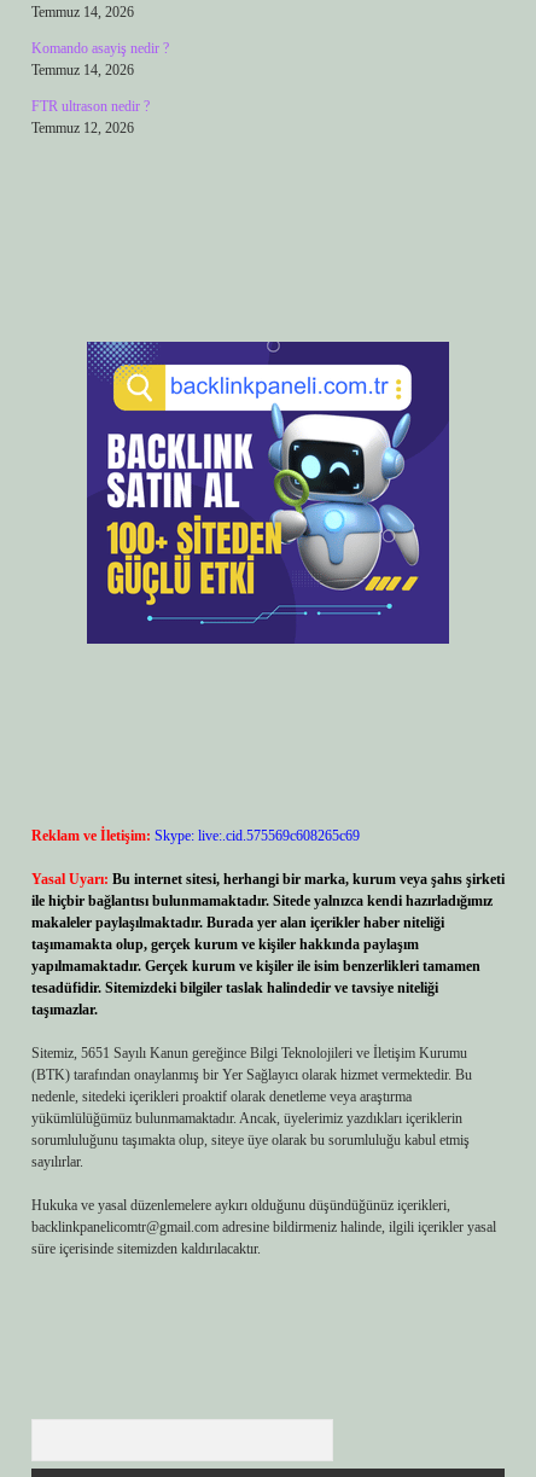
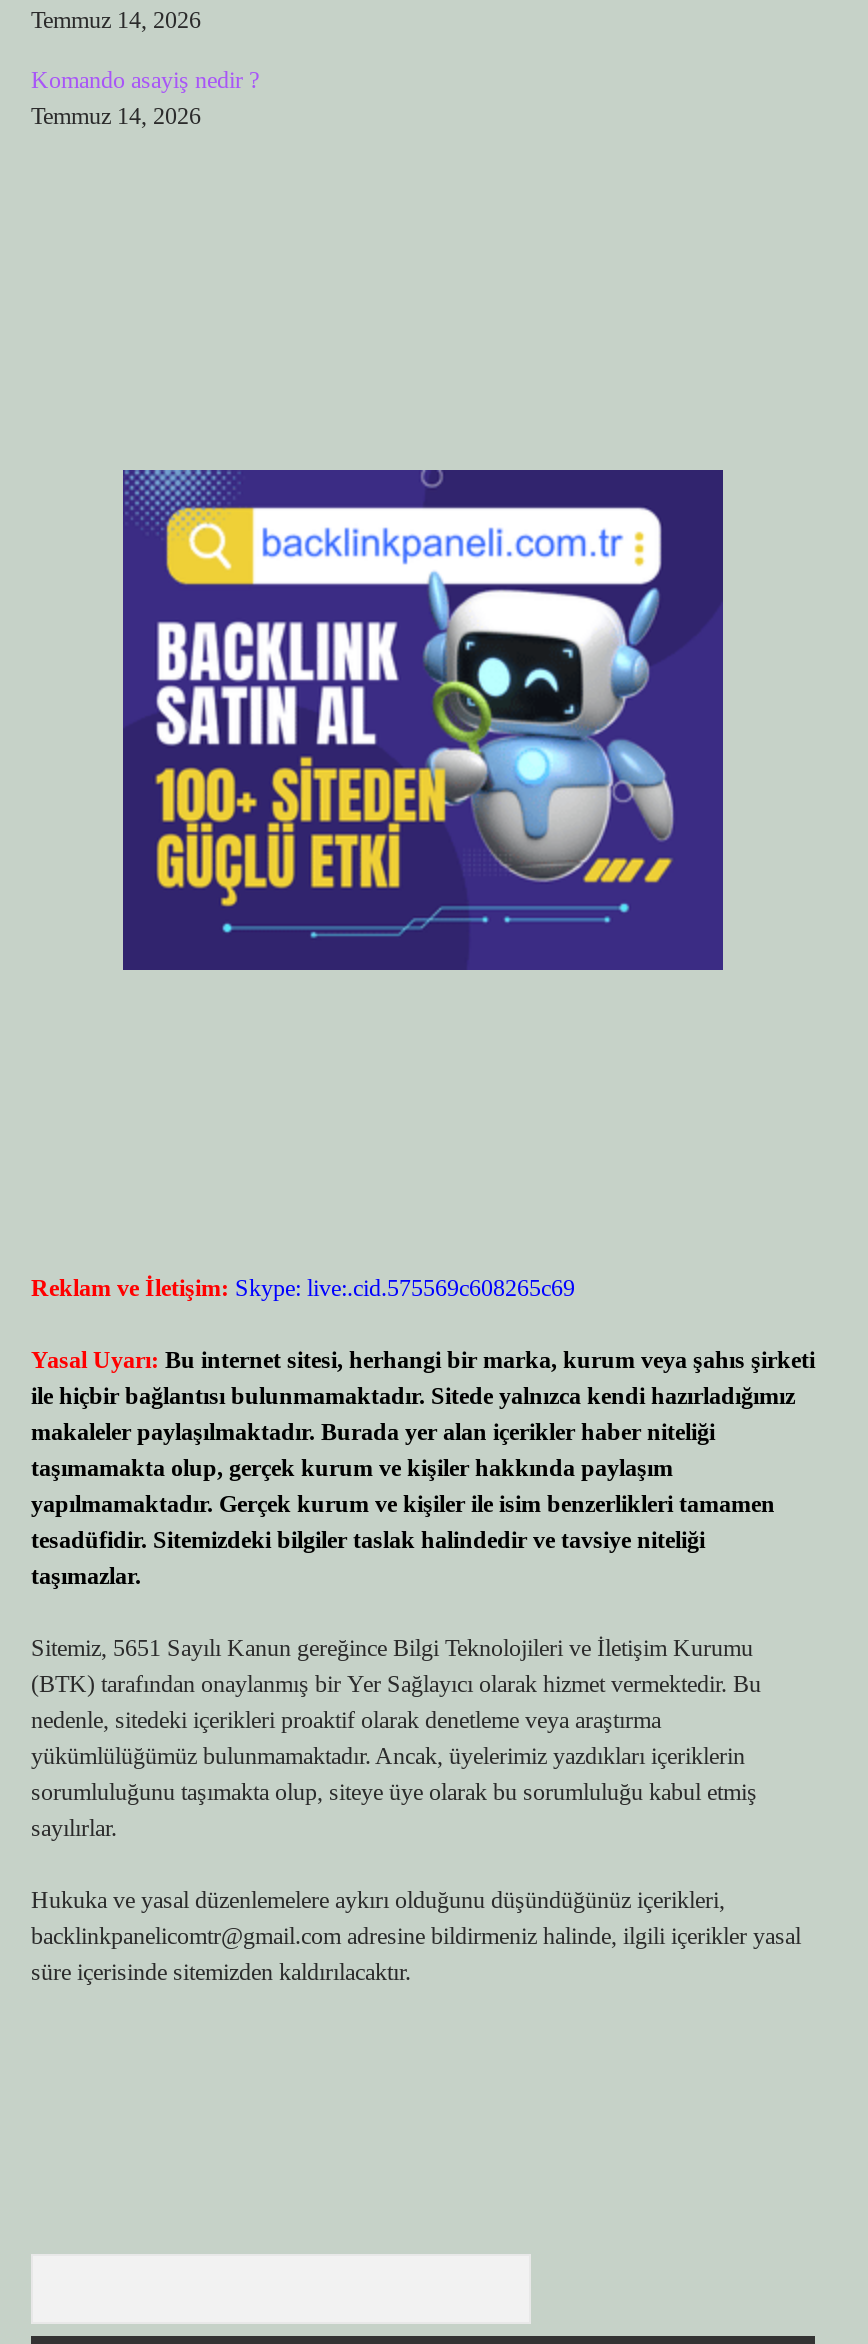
- FTR ultrason nedir ?
- Temmuz 12, 2026
